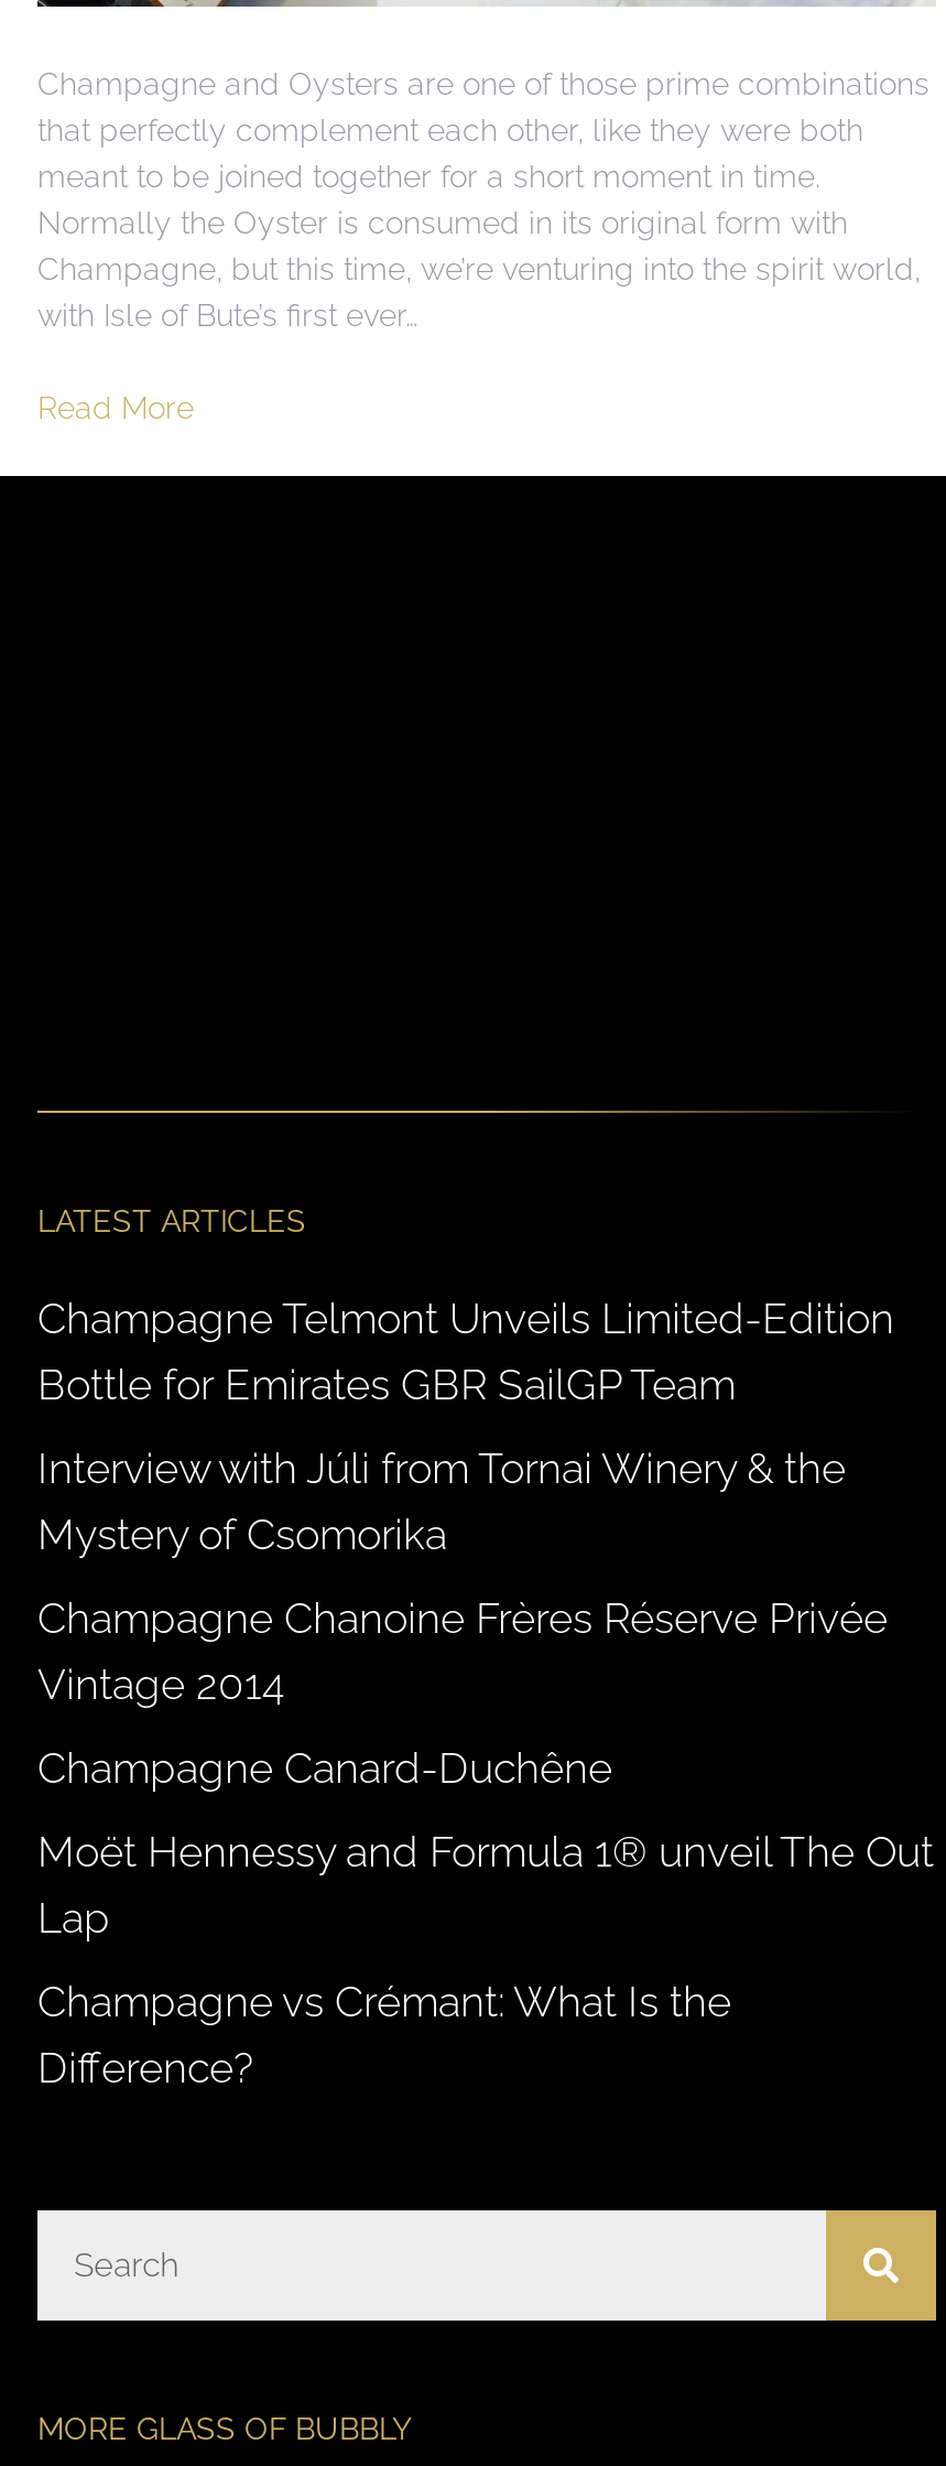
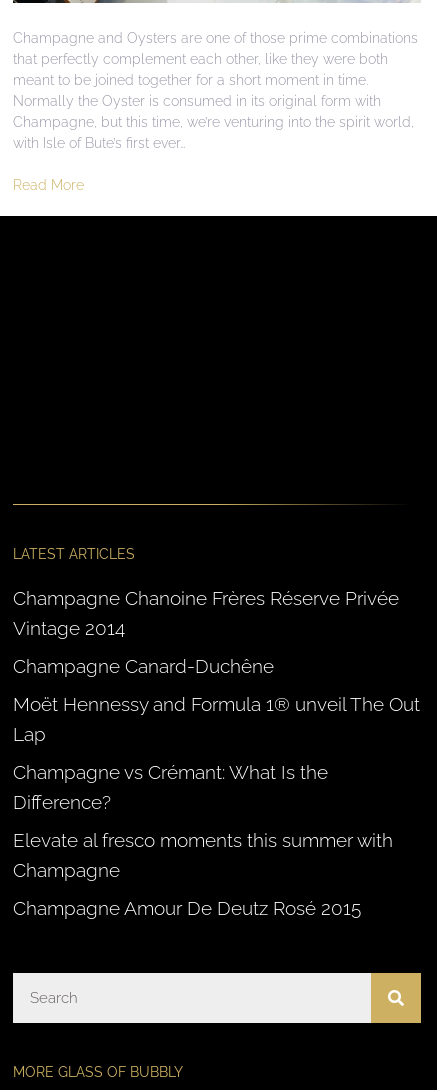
- Champagne Telmont Unveils Limited-Edition
- Bottle for Emirates GBR SailGP Team
- Interview with Júli from Tornai Winery & the
- Mystery of Csomorika

moved up: Champagne Chanoine Frères Réserve Privée | Vintage 2014 | Champagne Canard-Duchêne | Moët Hennessy and Formula 1® unveil The Out | Lap | Champagne vs Crémant: What Is the | Difference?

+ Elevate al fresco moments this summer with
+ Champagne
+ Champagne Amour De Deutz Rosé 2015
